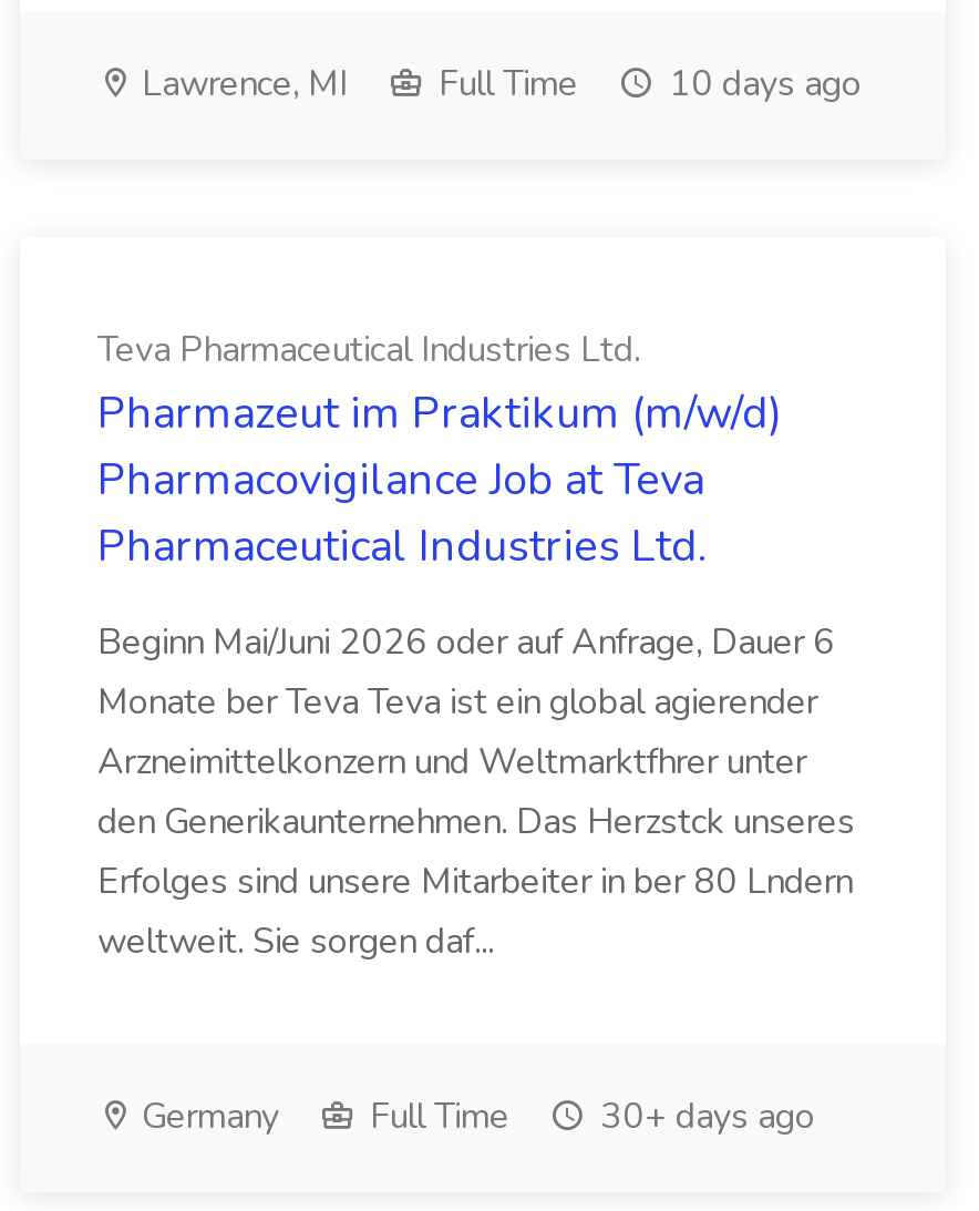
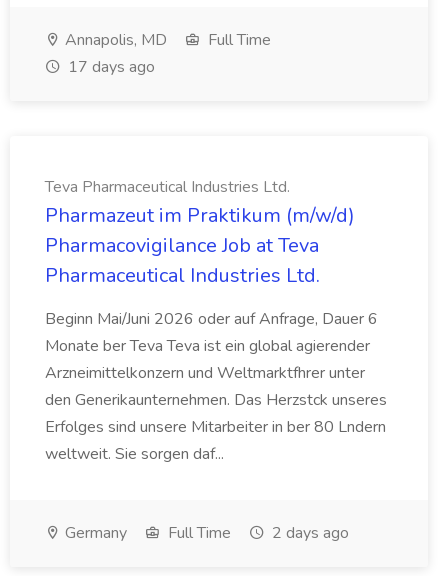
- Lawrence, MI
+ Annapolis, MD

- 10 days ago
+ 17 days ago

- Germany Full Time 30+ days ago
+ Germany Full Time 2 days ago
